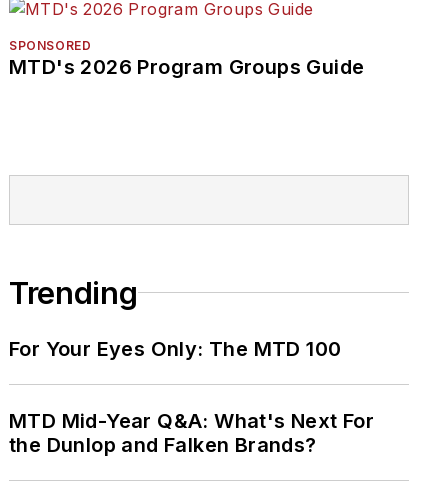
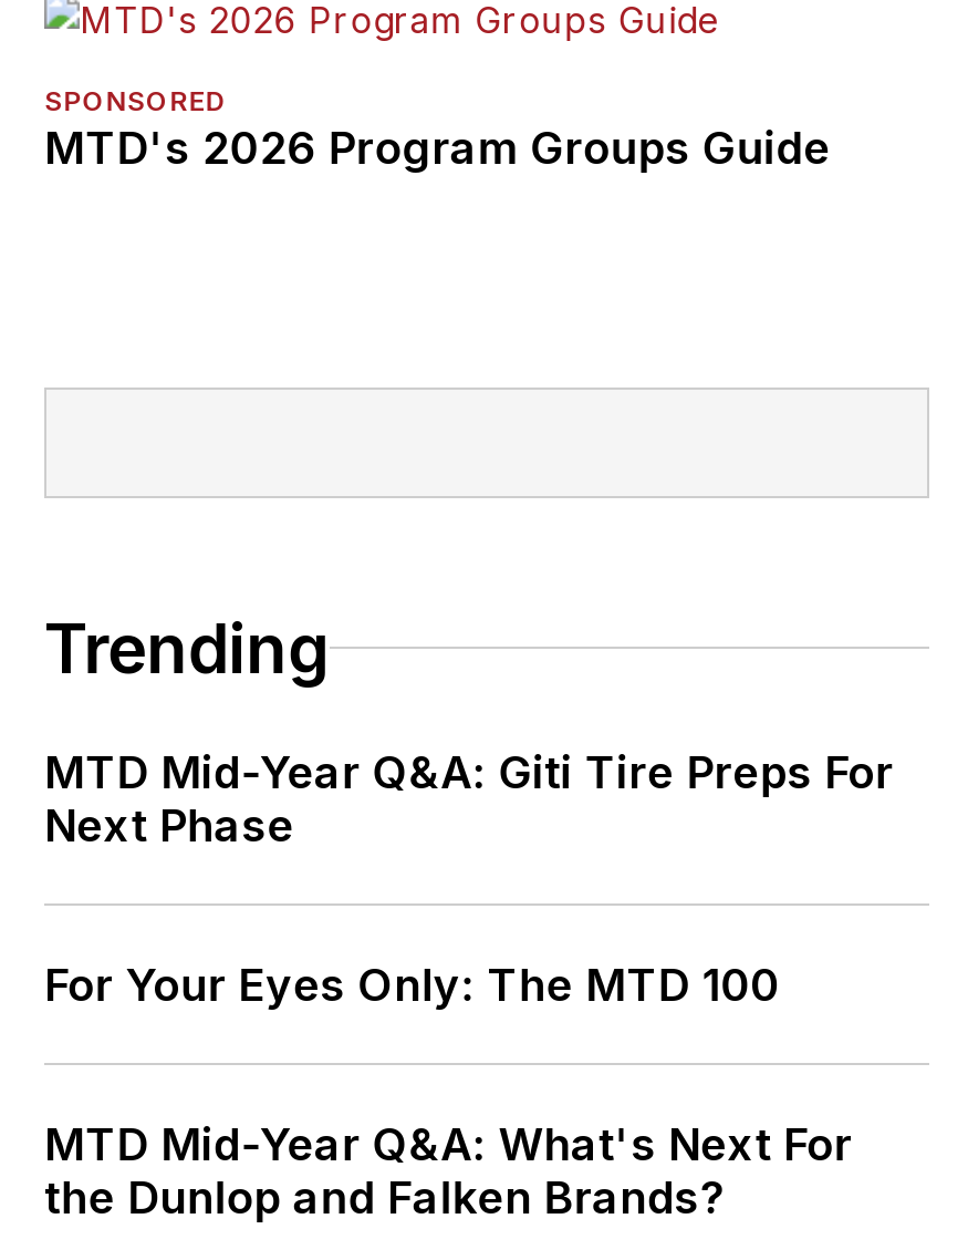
+ MTD Mid-Year Q&A: Giti Tire Preps For
+ Next Phase
